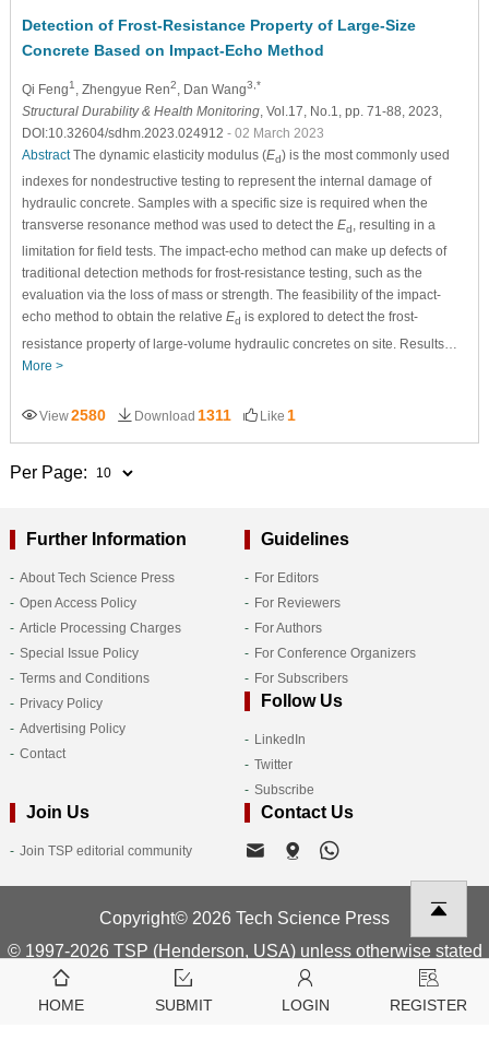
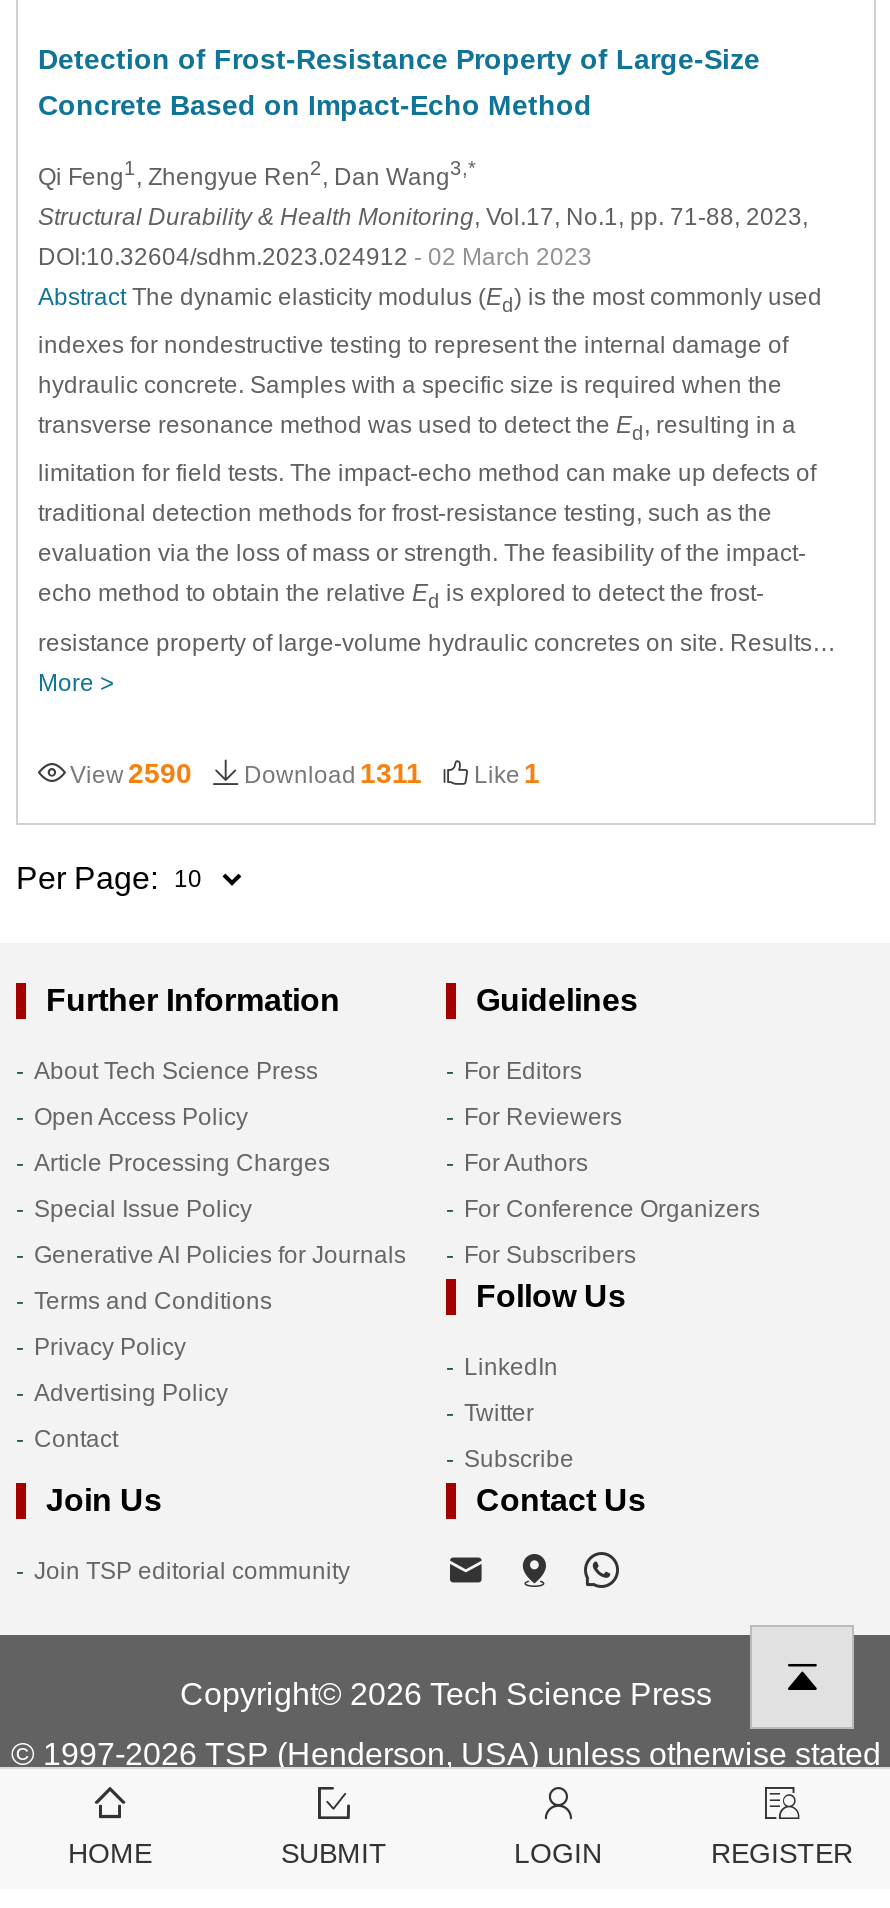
- View 2580 Download 1311 Like 1
+ View 2590 Download 1311 Like 1

moved down: Terms and Conditions | Privacy Policy | Advertising Policy | Contact

+ Generative AI Policies for Journals
